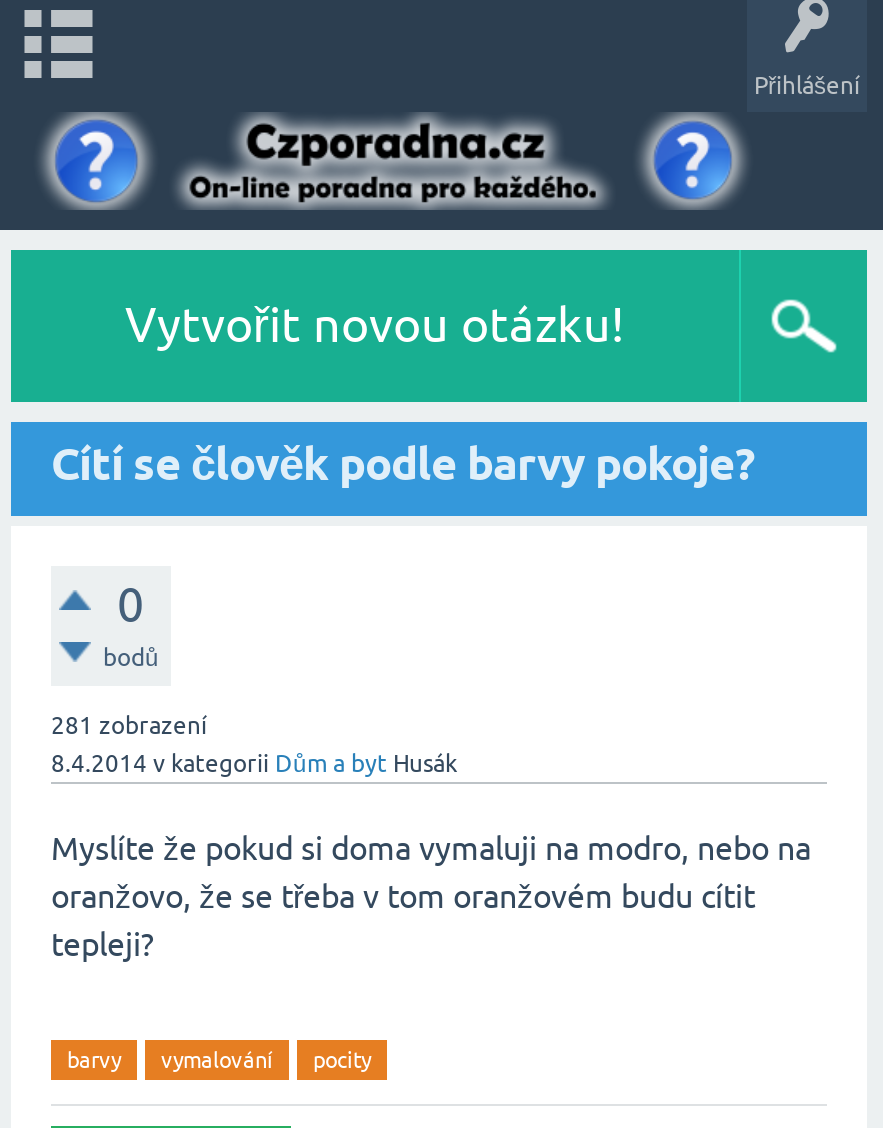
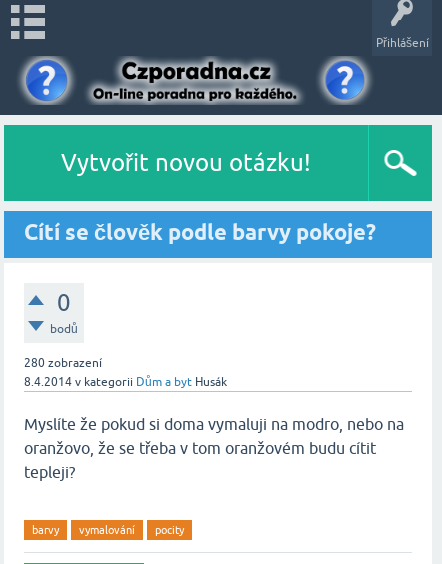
- 281 zobrazení
+ 280 zobrazení
